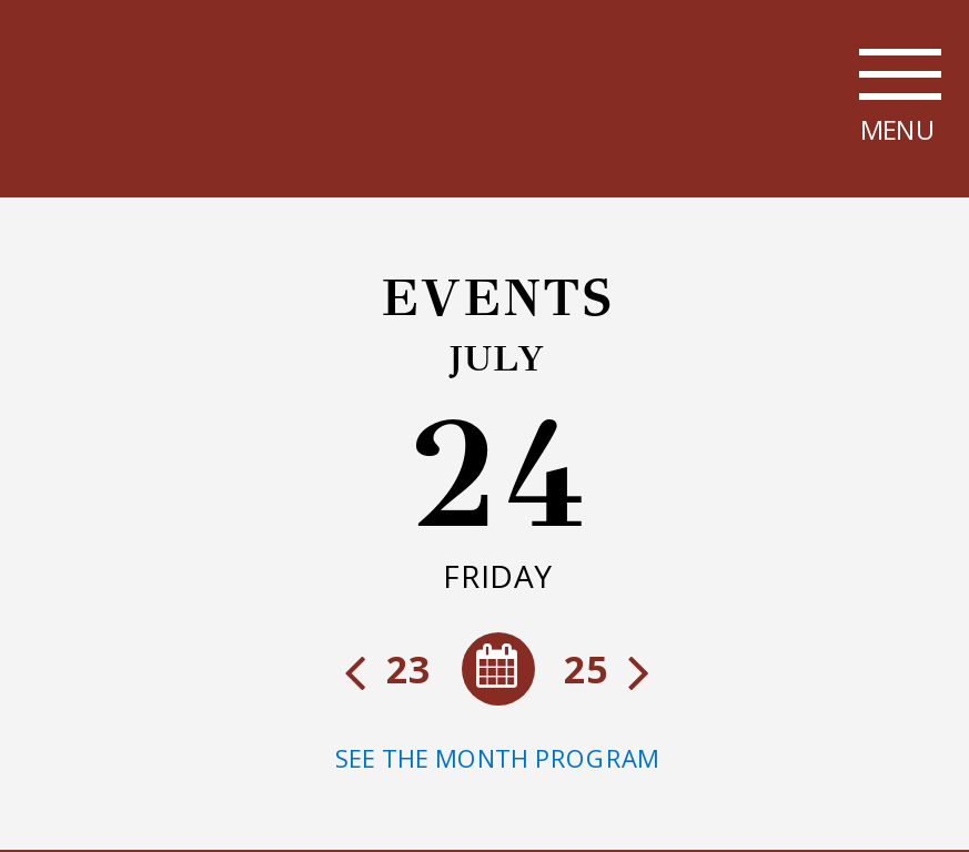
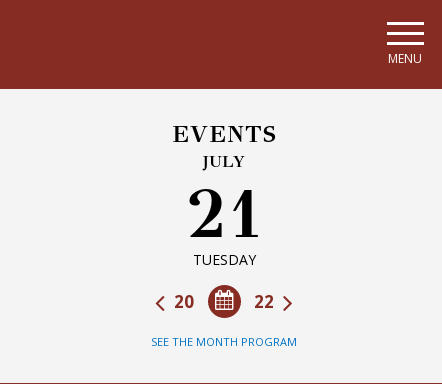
- 24
- FRIDAY
+ 21
+ TUESDAY

- 25
- 23
+ 22
+ 20
